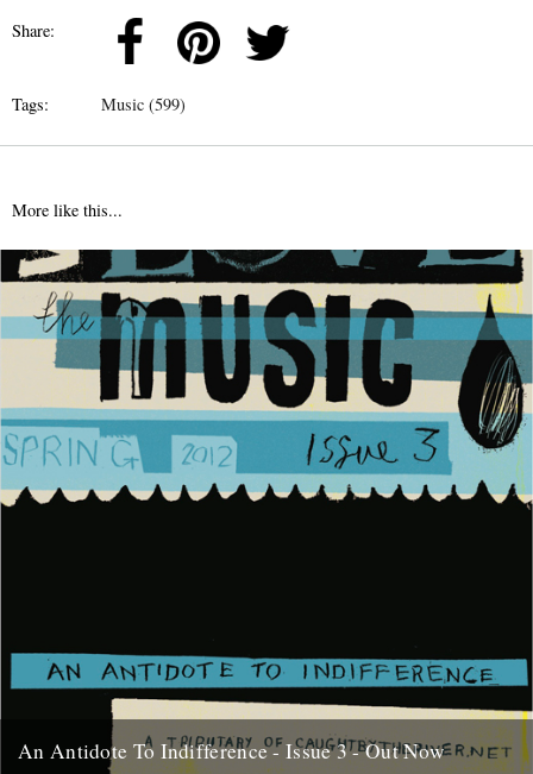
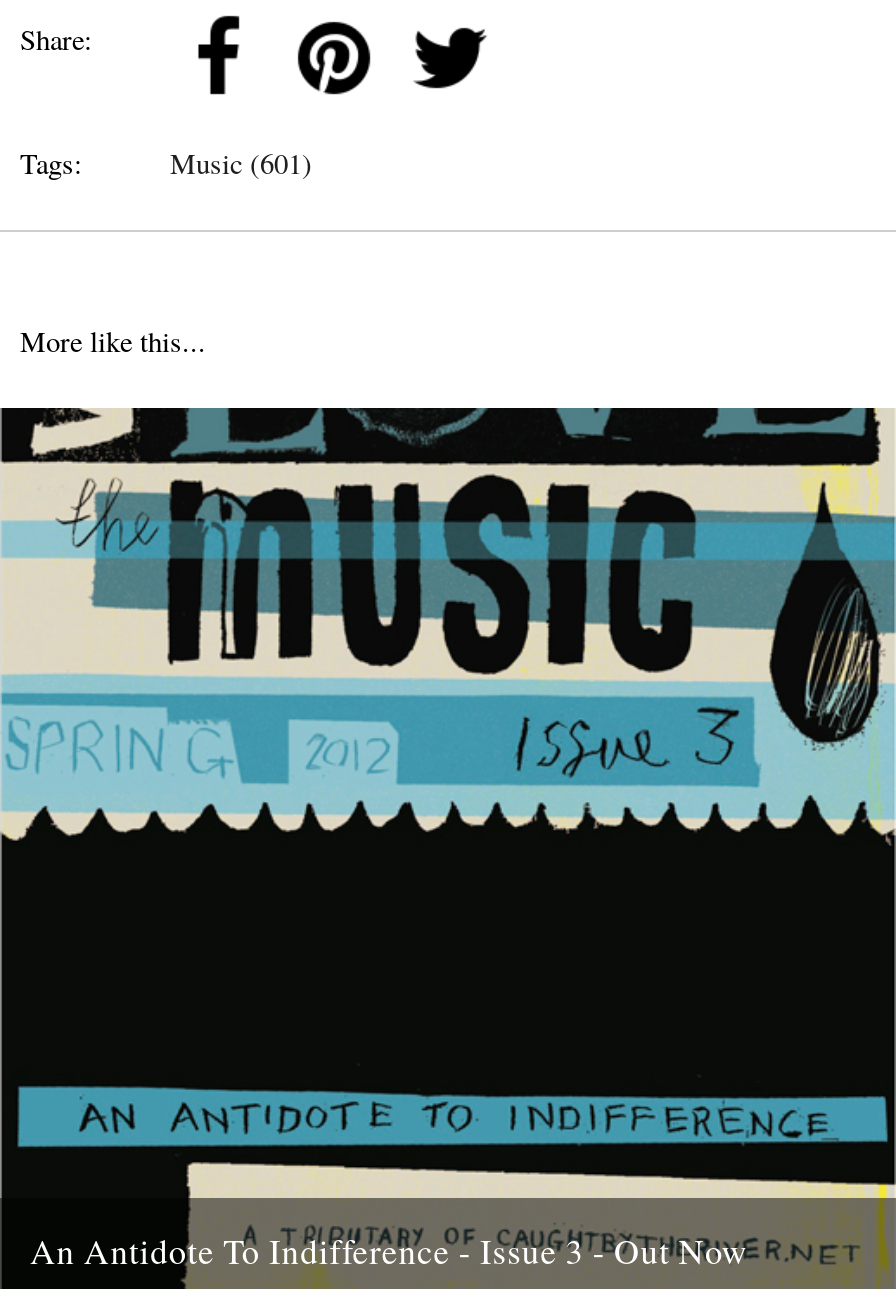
- Music (599)
+ Music (601)
